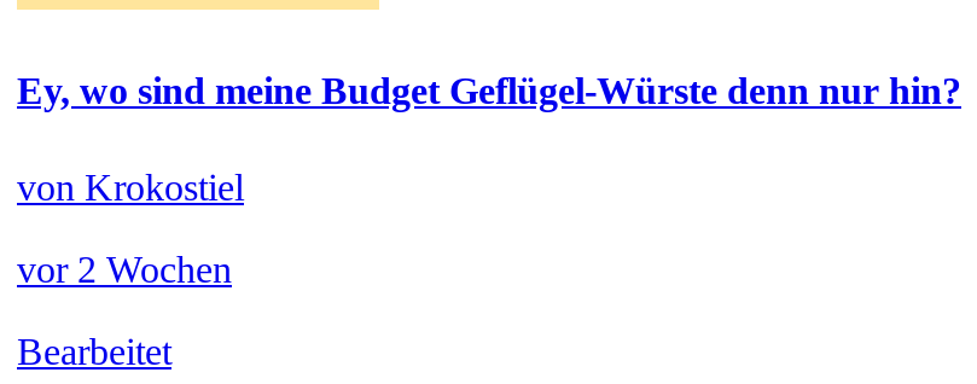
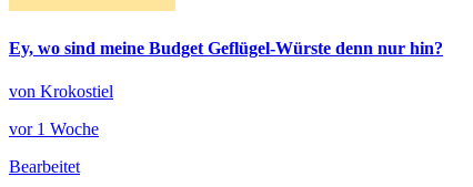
- vor 2 Wochen
+ vor 1 Woche
